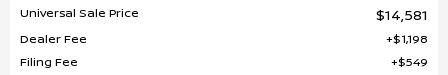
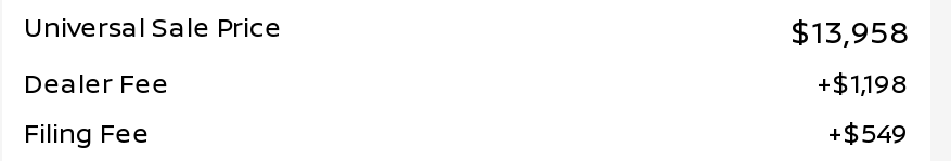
- $14,581
+ $13,958
